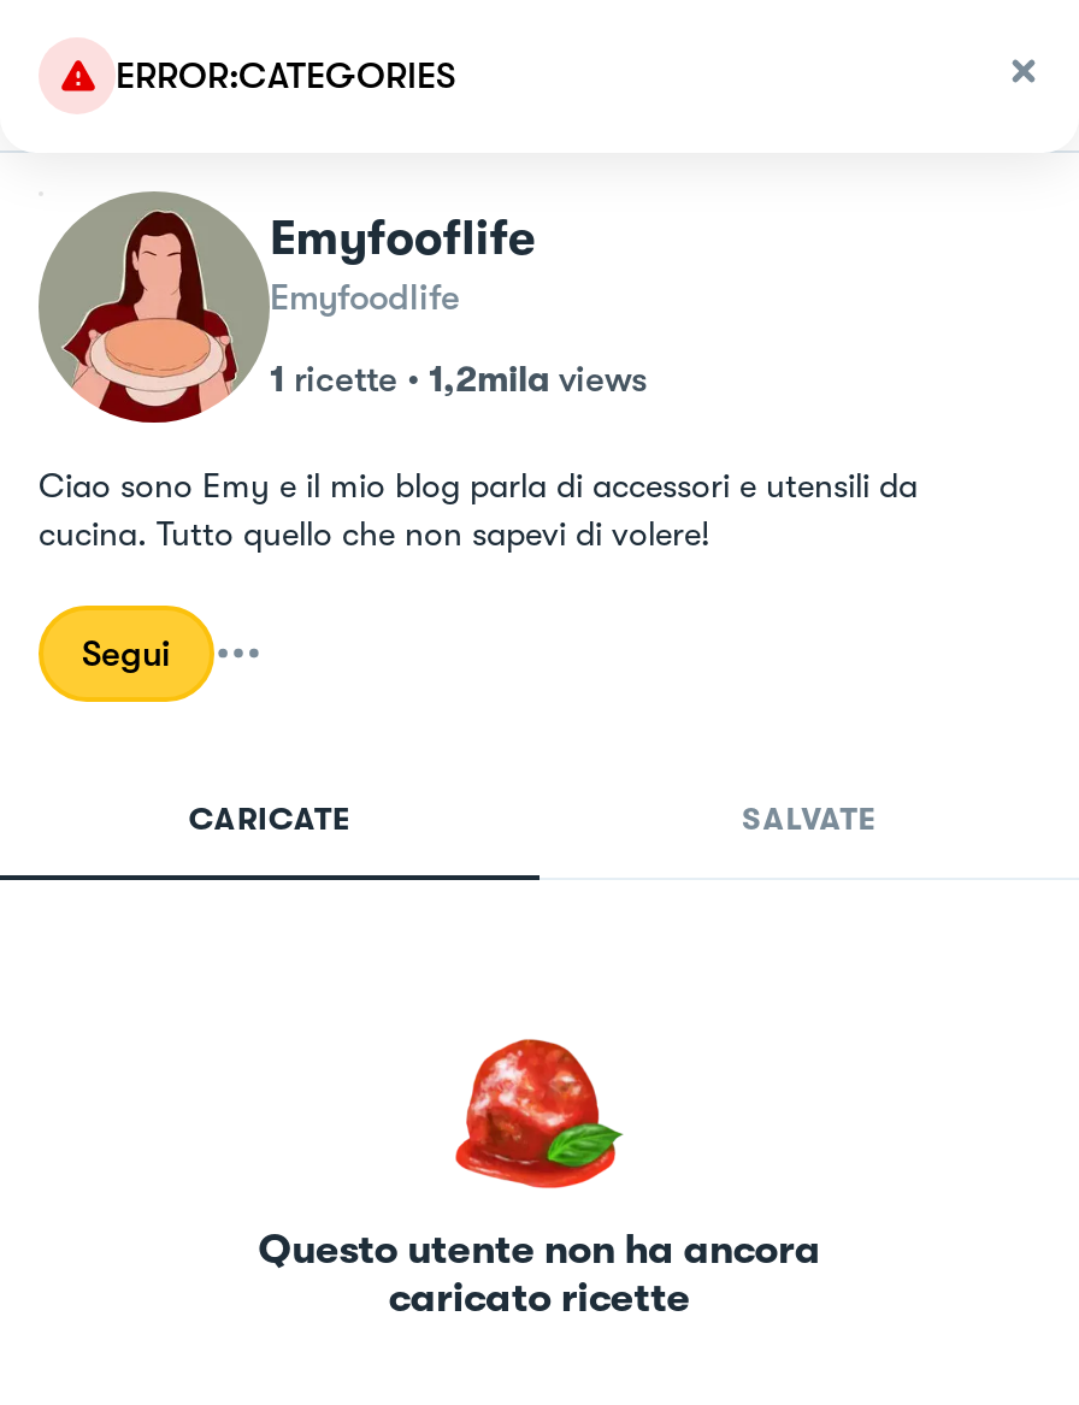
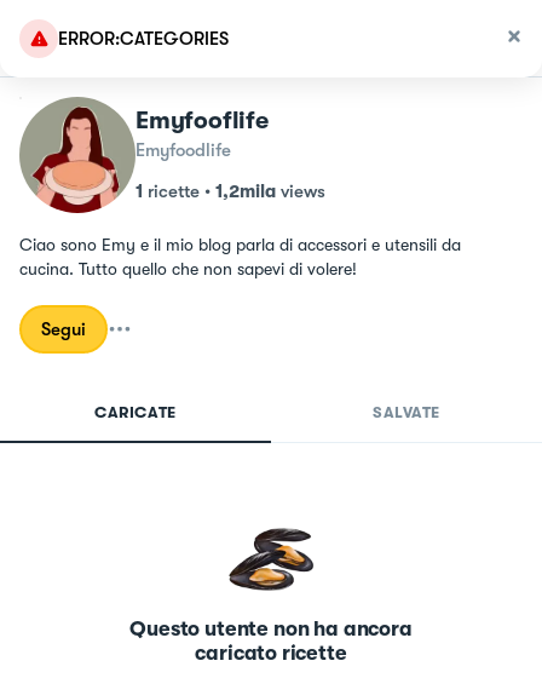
- [image]
+ [image]
